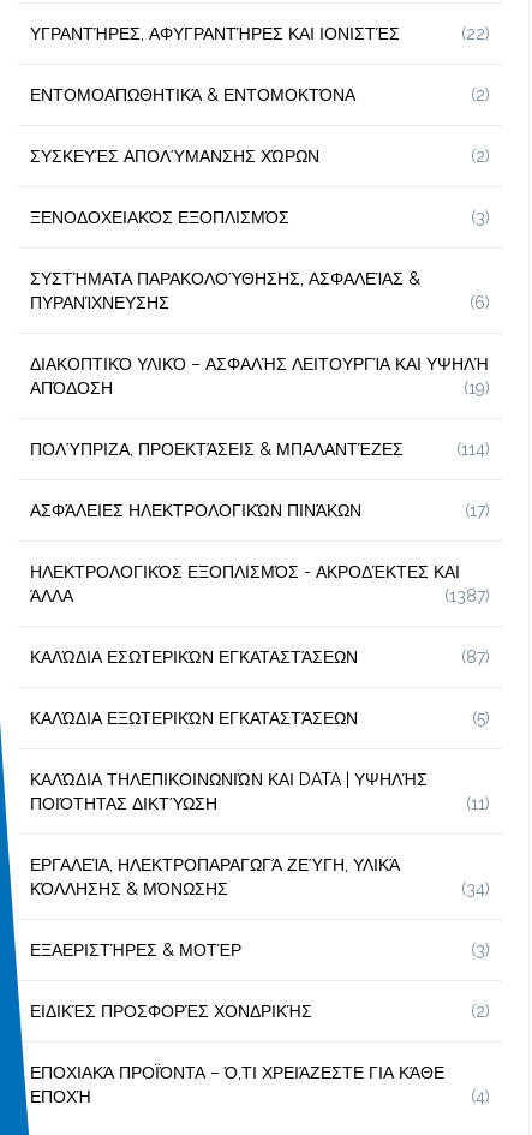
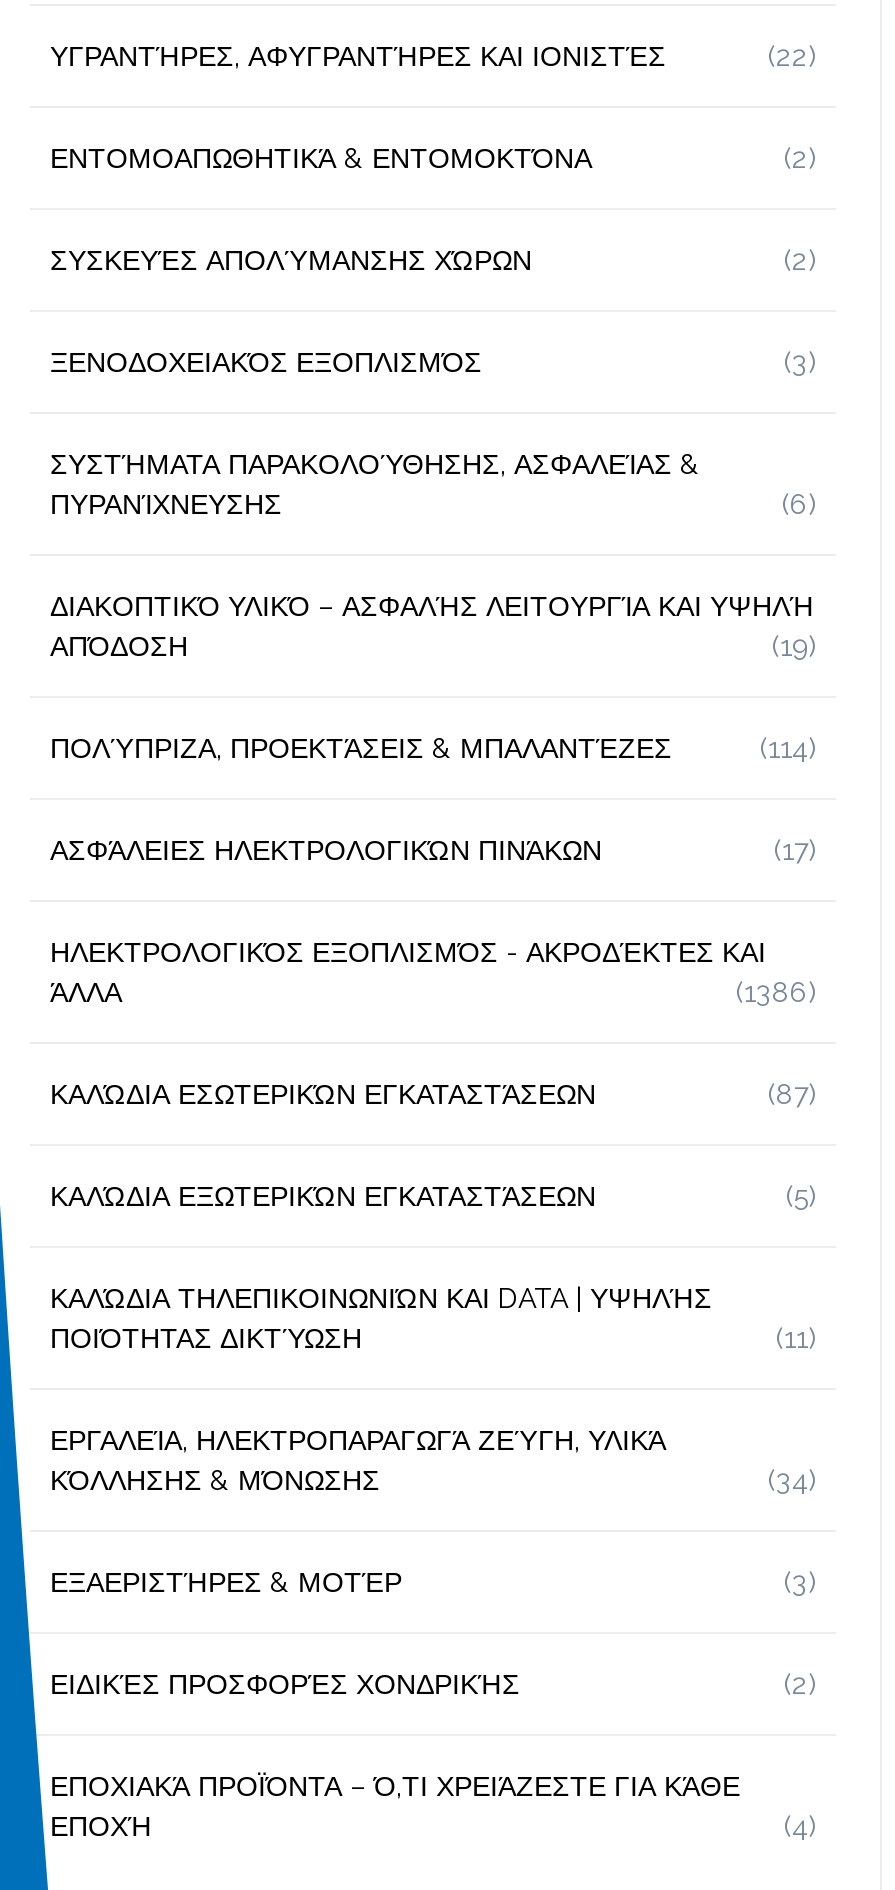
- (1387)
+ (1386)
